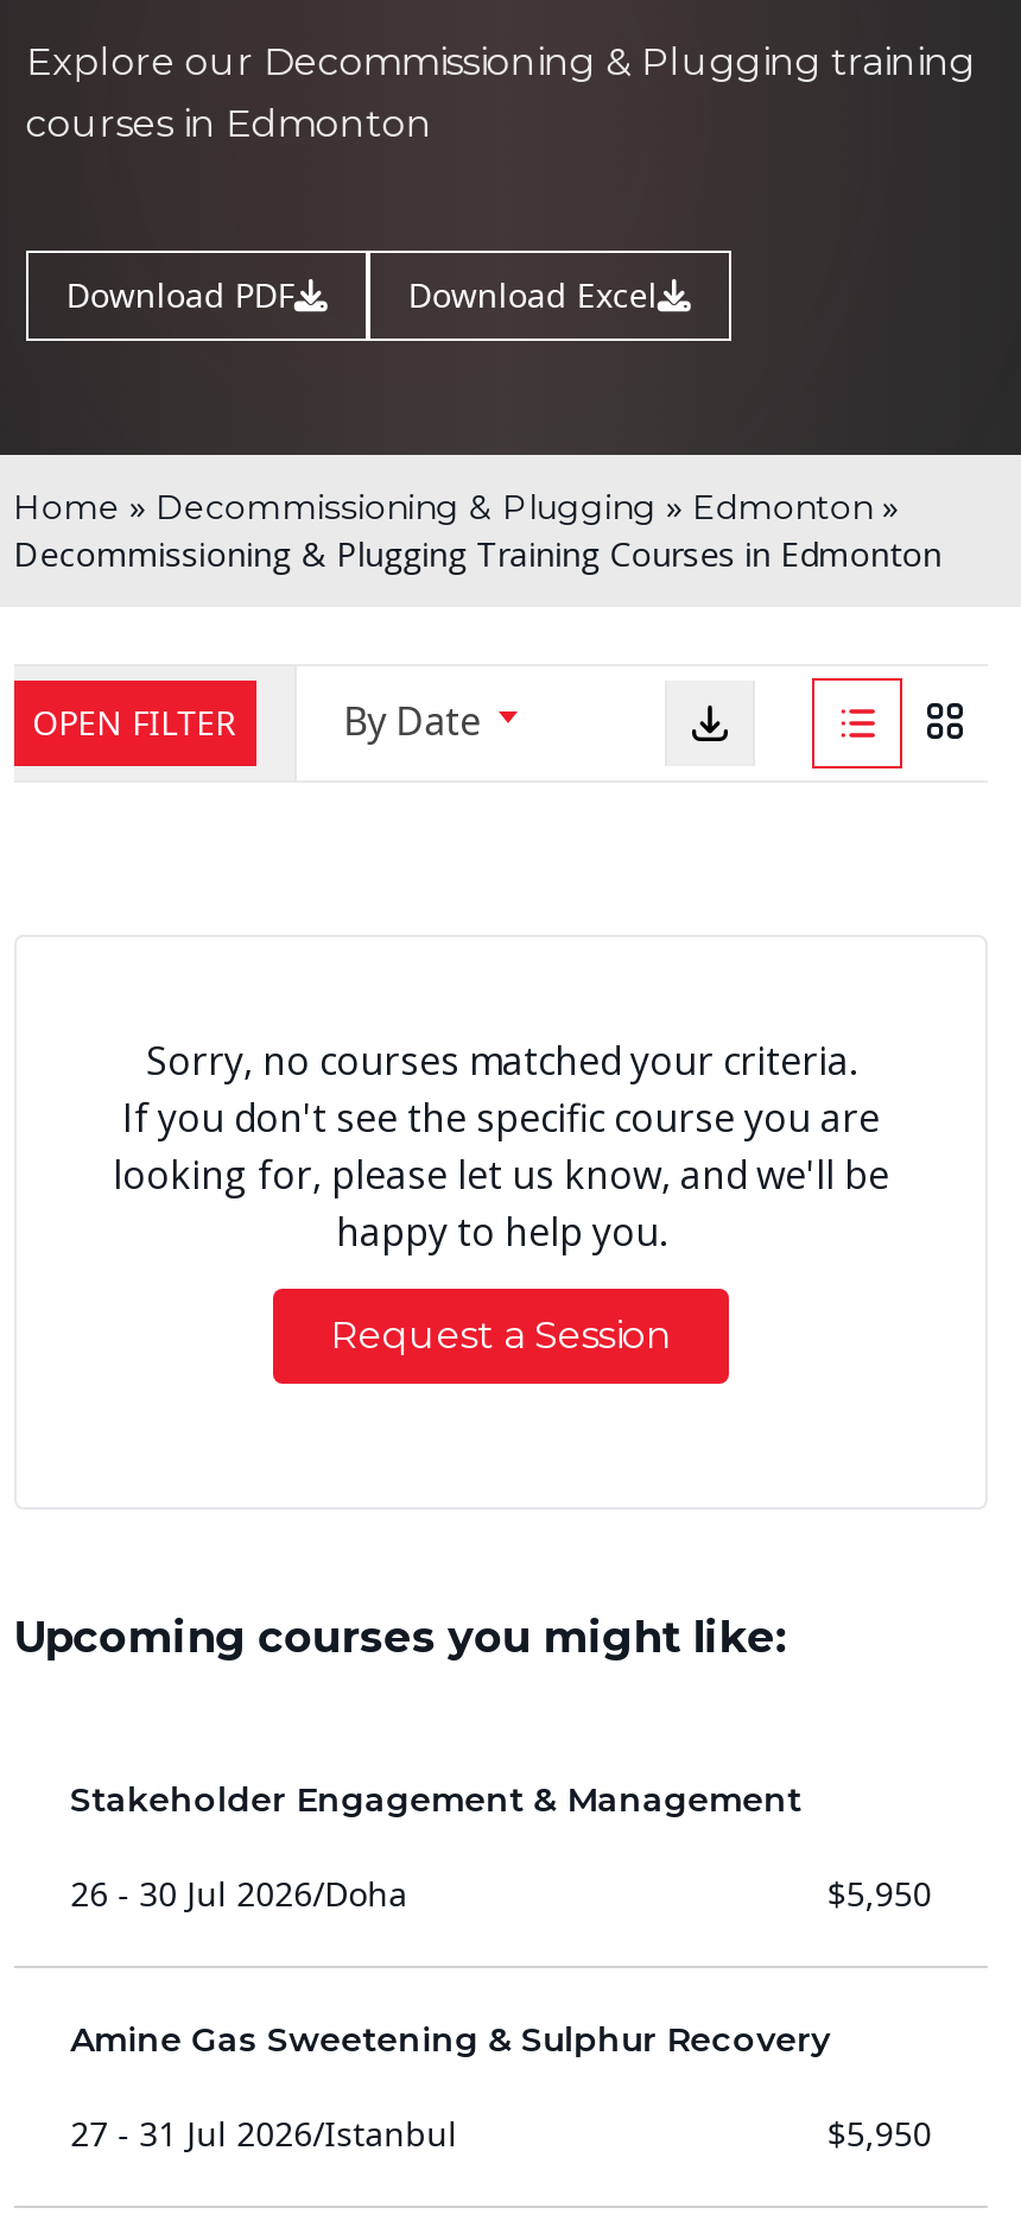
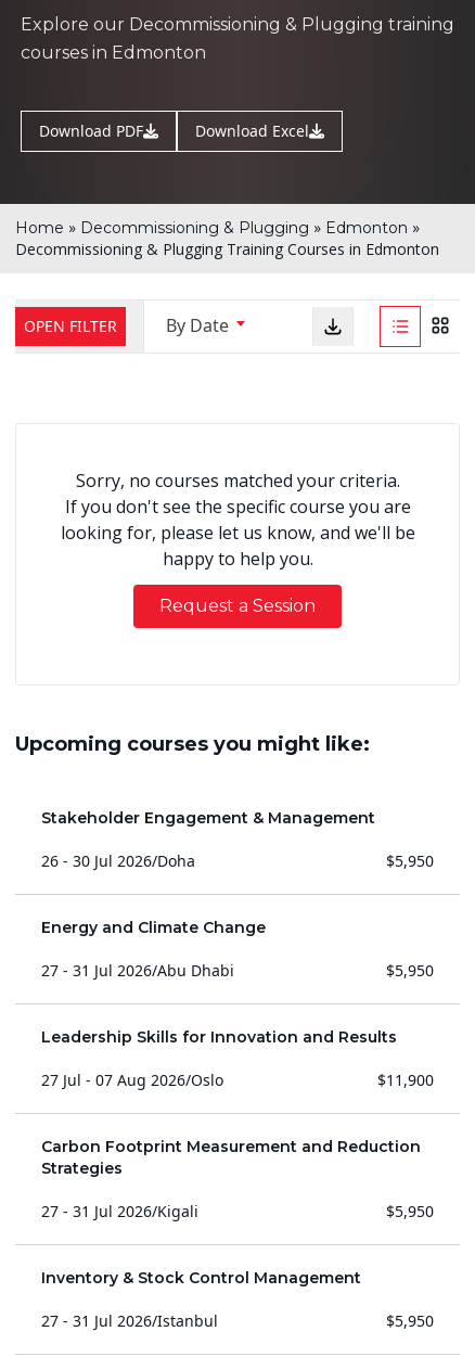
- Amine Gas Sweetening & Sulphur Recovery
+ Energy and Climate Change
+ 27 - 31 Jul 2026/Abu Dhabi
+ $5,950
+ Leadership Skills for Innovation and Results
+ 27 Jul - 07 Aug 2026/Oslo
+ $11,900
+ Carbon Footprint Measurement and Reduction
+ Strategies
+ 27 - 31 Jul 2026/Kigali
+ $5,950
+ Inventory & Stock Control Management
